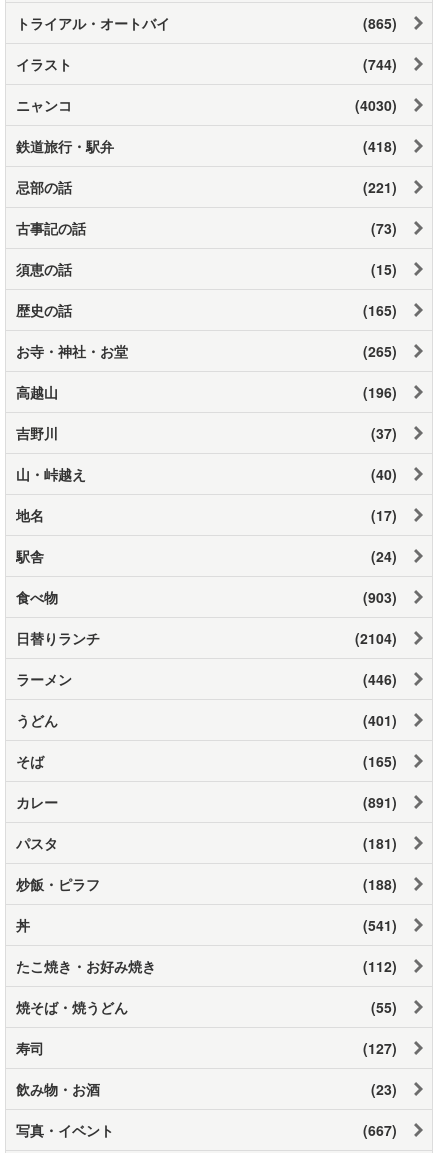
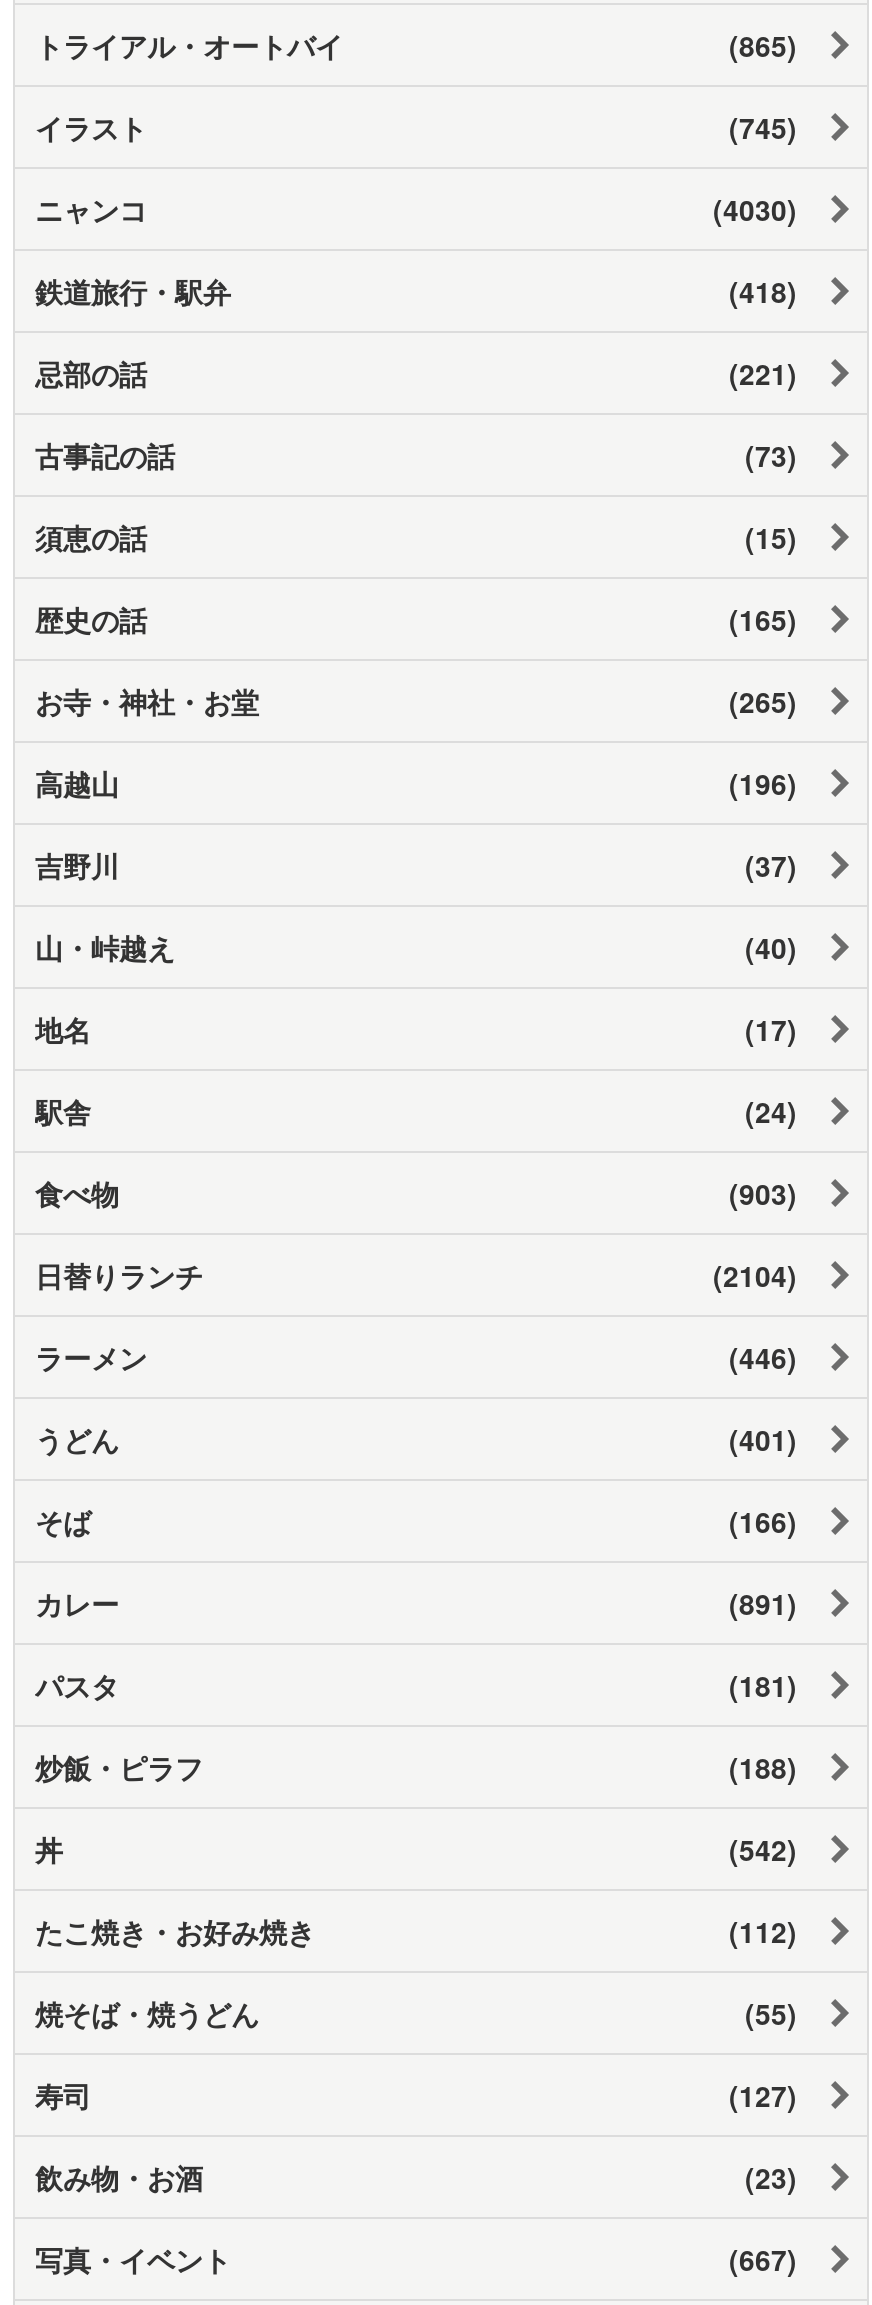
- (744)
+ (745)

- (165)
+ (166)

- (541)
+ (542)
